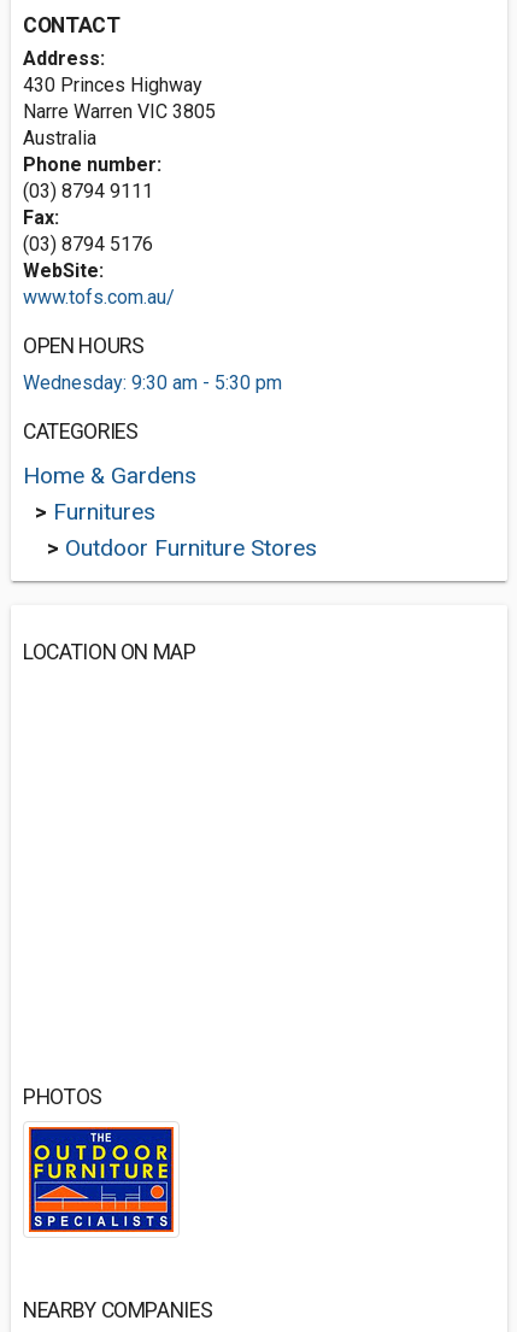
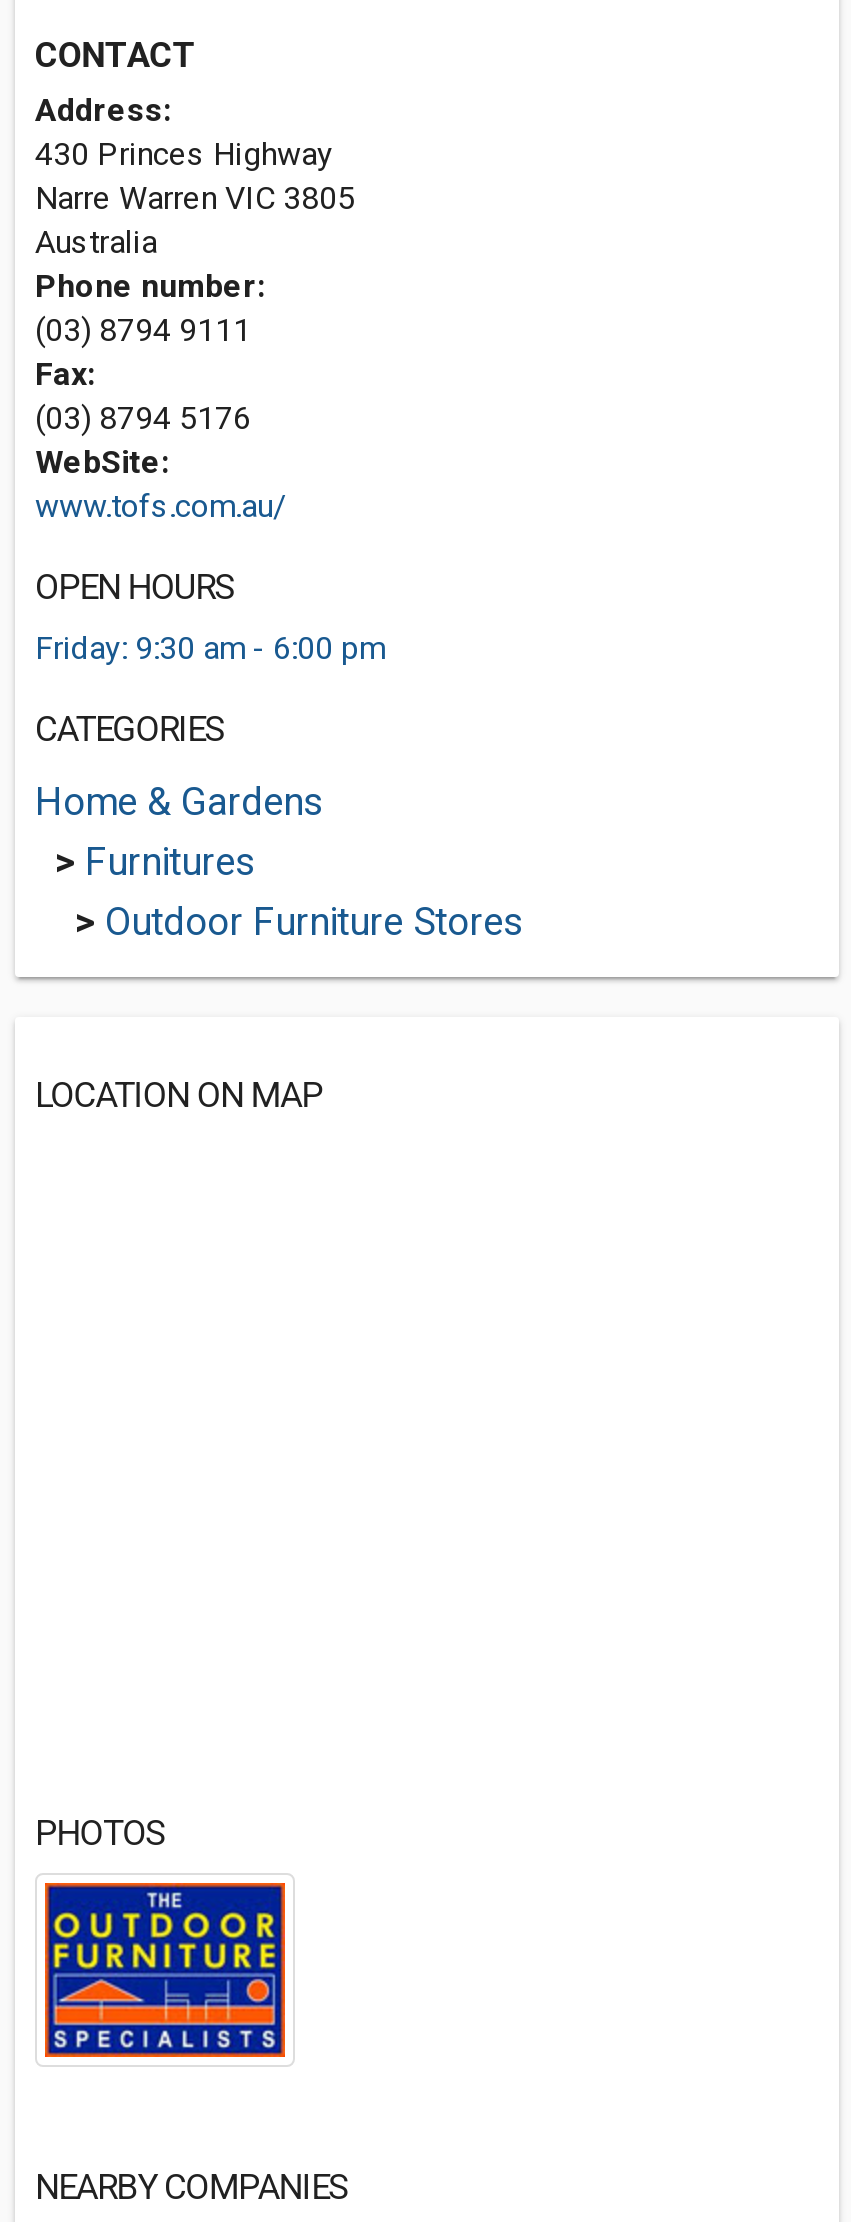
- Wednesday: 9:30 am - 5:30 pm
+ Friday: 9:30 am - 6:00 pm
